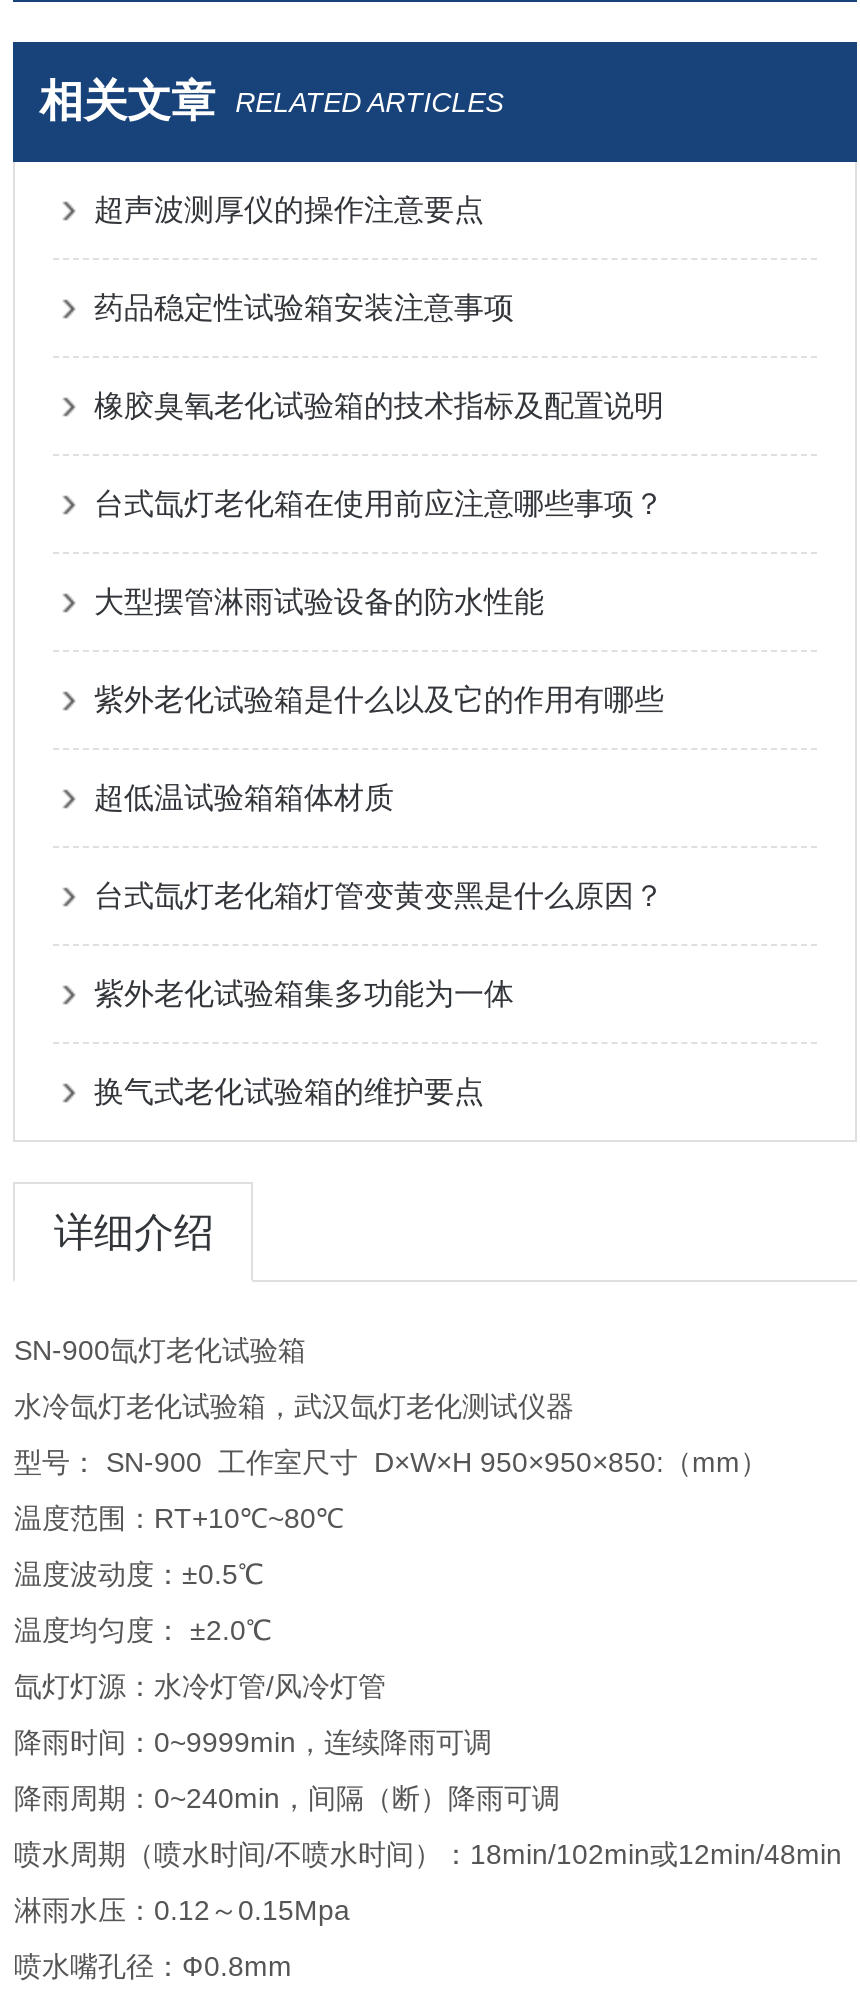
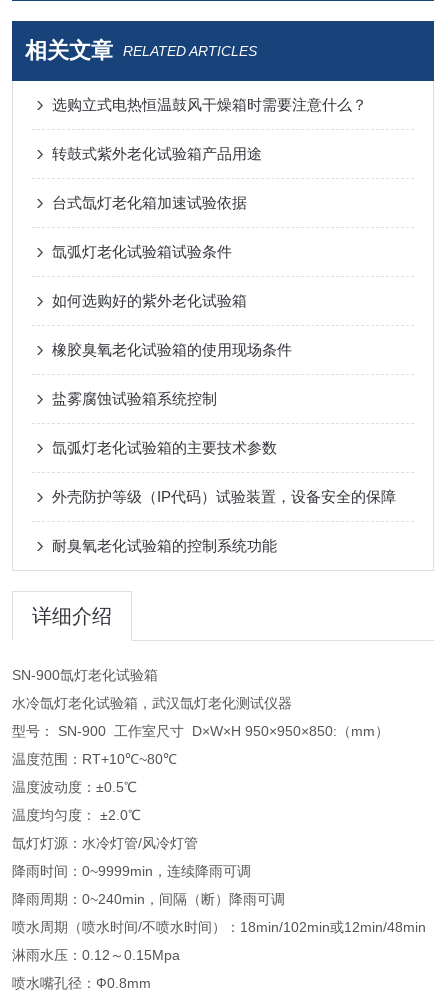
- 超声波测厚仪的操作注意要点
+ 选购立式电热恒温鼓风干燥箱时需要注意什么？

- 药品稳定性试验箱安装注意事项
+ 转鼓式紫外老化试验箱产品用途

- 橡胶臭氧老化试验箱的技术指标及配置说明
+ 台式氙灯老化箱加速试验依据

- 台式氙灯老化箱在使用前应注意哪些事项？
+ 氙弧灯老化试验箱试验条件

- 大型摆管淋雨试验设备的防水性能
+ 如何选购好的紫外老化试验箱

- 紫外老化试验箱是什么以及它的作用有哪些
+ 橡胶臭氧老化试验箱的使用现场条件

- 超低温试验箱箱体材质
+ 盐雾腐蚀试验箱系统控制

- 台式氙灯老化箱灯管变黄变黑是什么原因？
+ 氙弧灯老化试验箱的主要技术参数

- 紫外老化试验箱集多功能为一体
+ 外壳防护等级（IP代码）试验装置，设备安全的保障

- 换气式老化试验箱的维护要点
+ 耐臭氧老化试验箱的控制系统功能
